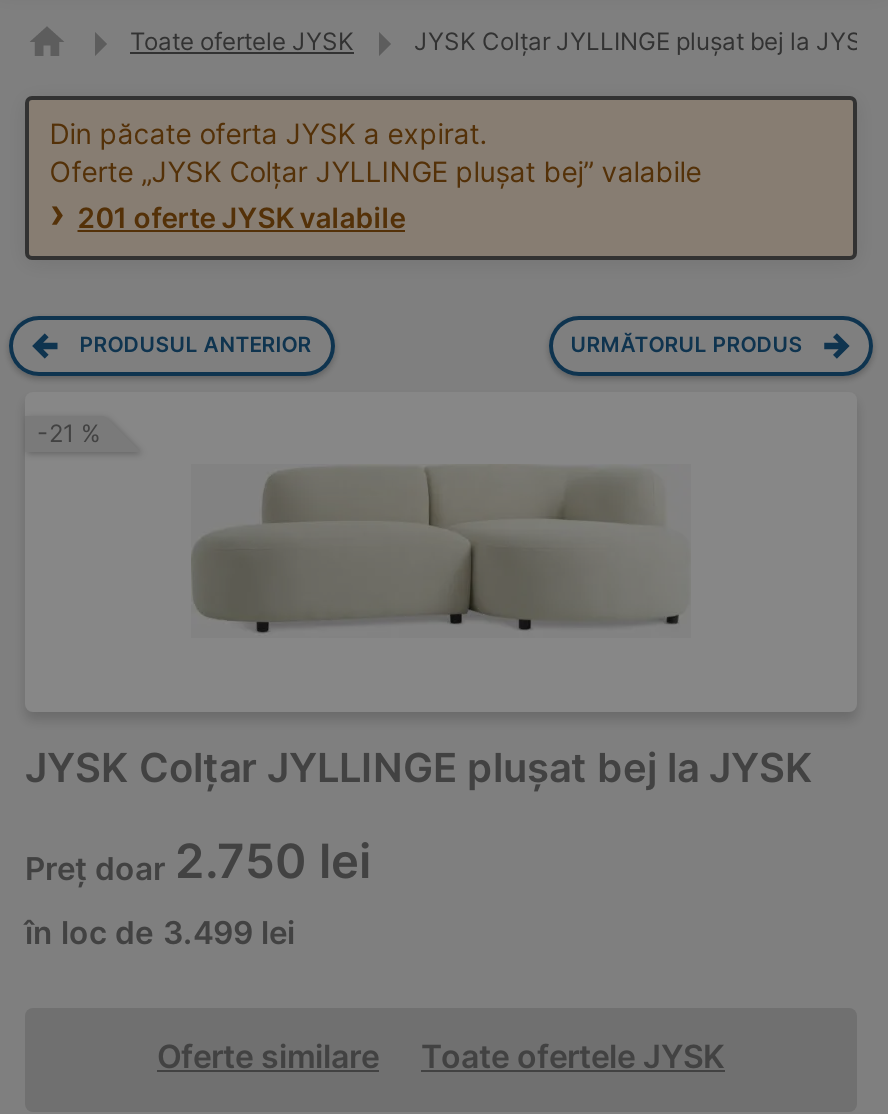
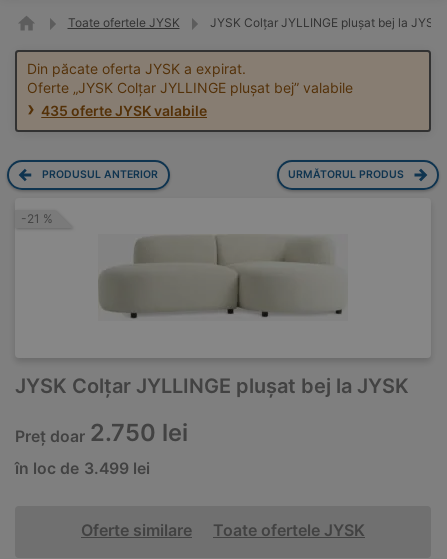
- 201 oferte JYSK valabile
+ 435 oferte JYSK valabile
